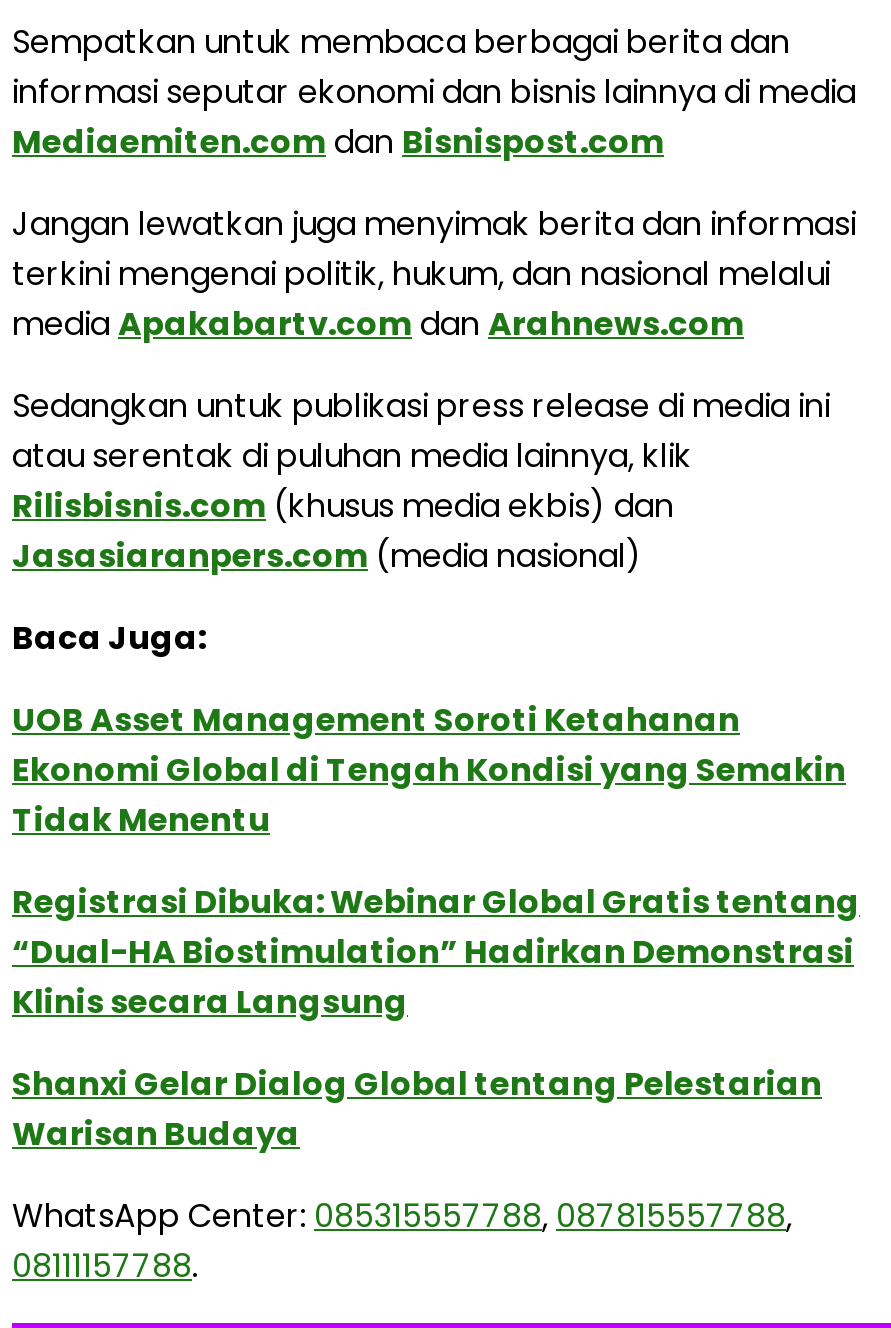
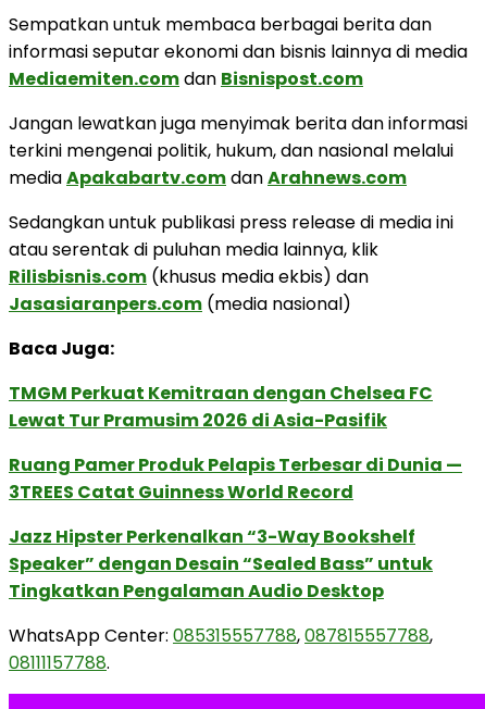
- UOB Asset Management Soroti Ketahanan
- Ekonomi Global di Tengah Kondisi yang Semakin
- Tidak Menentu
+ TMGM Perkuat Kemitraan dengan Chelsea FC
+ Lewat Tur Pramusim 2026 di Asia-Pasifik

- Registrasi Dibuka: Webinar Global Gratis tentang
- “Dual-HA Biostimulation” Hadirkan Demonstrasi
- Klinis secara Langsung
+ Ruang Pamer Produk Pelapis Terbesar di Dunia —
+ 3TREES Catat Guinness World Record

- Shanxi Gelar Dialog Global tentang Pelestarian
- Warisan Budaya
+ Jazz Hipster Perkenalkan “3-Way Bookshelf
+ Speaker” dengan Desain “Sealed Bass” untuk
+ Tingkatkan Pengalaman Audio Desktop
